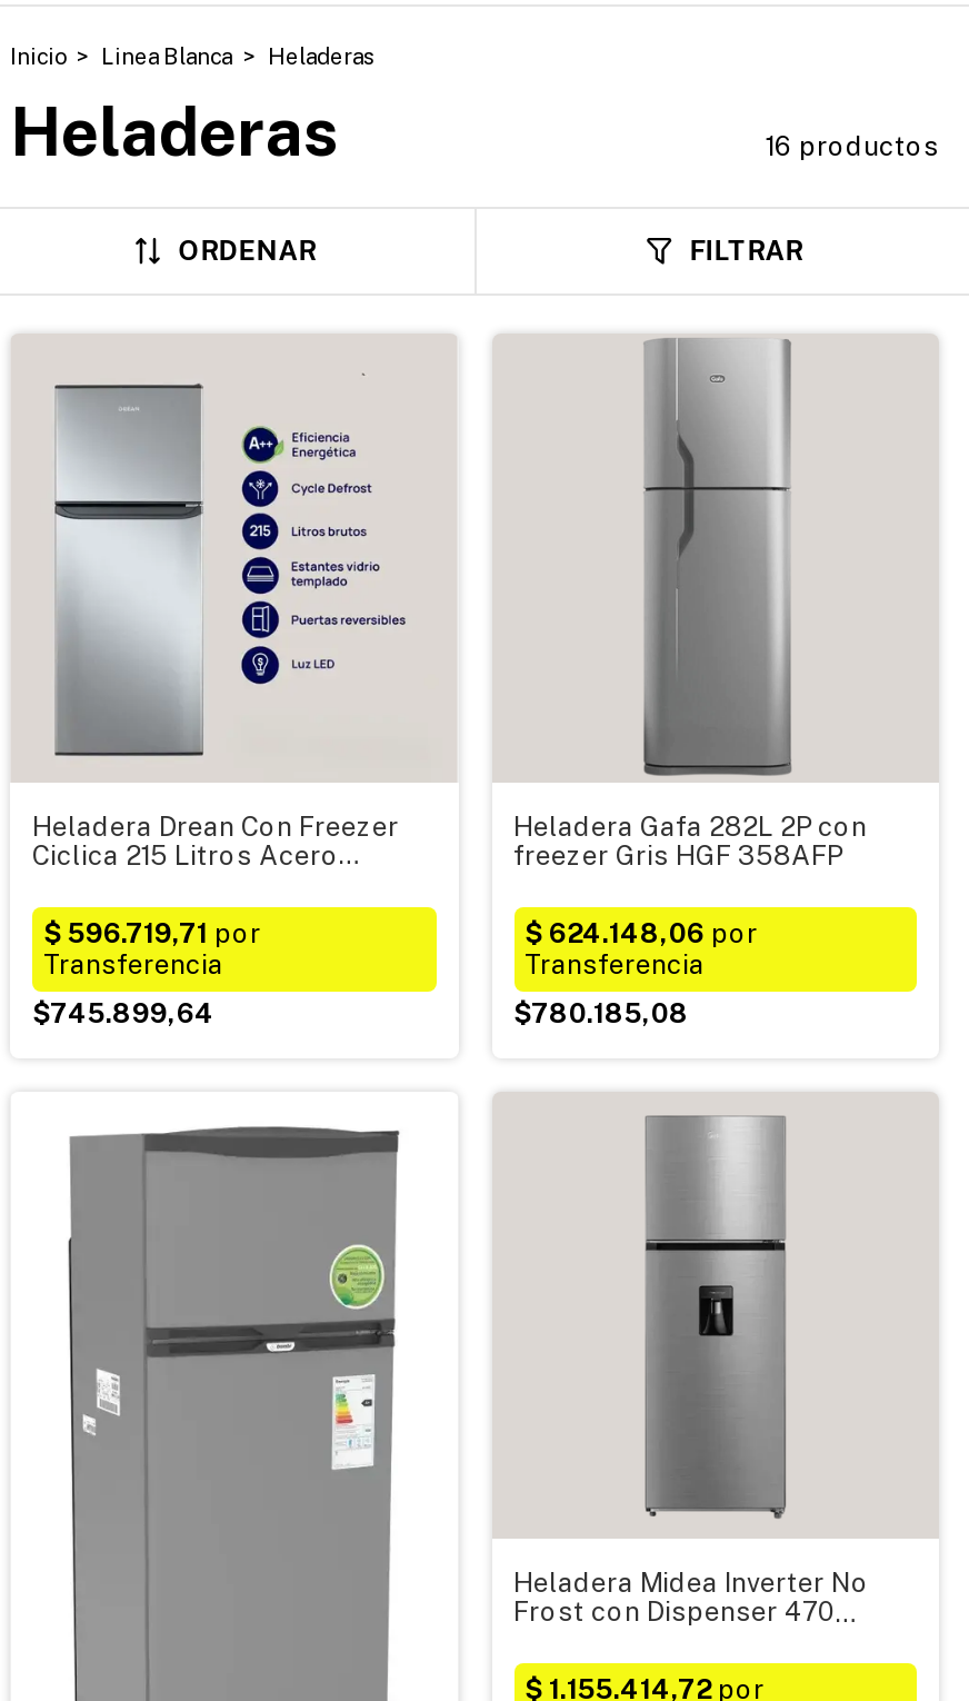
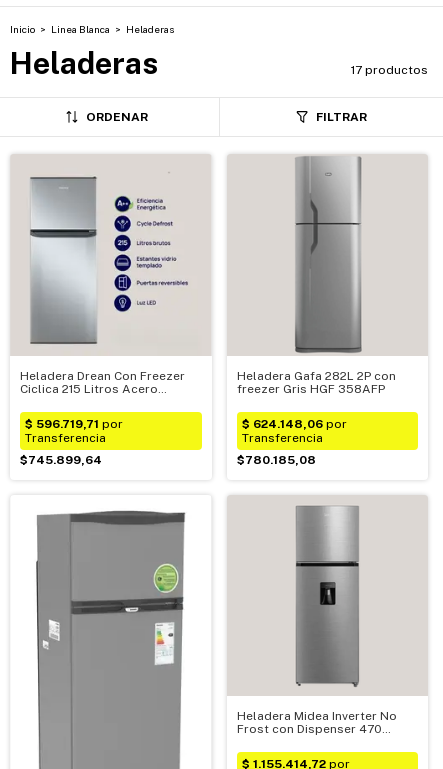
- 16 productos
+ 17 productos
